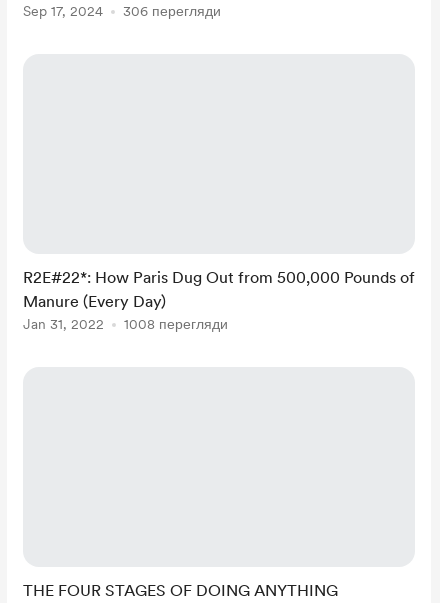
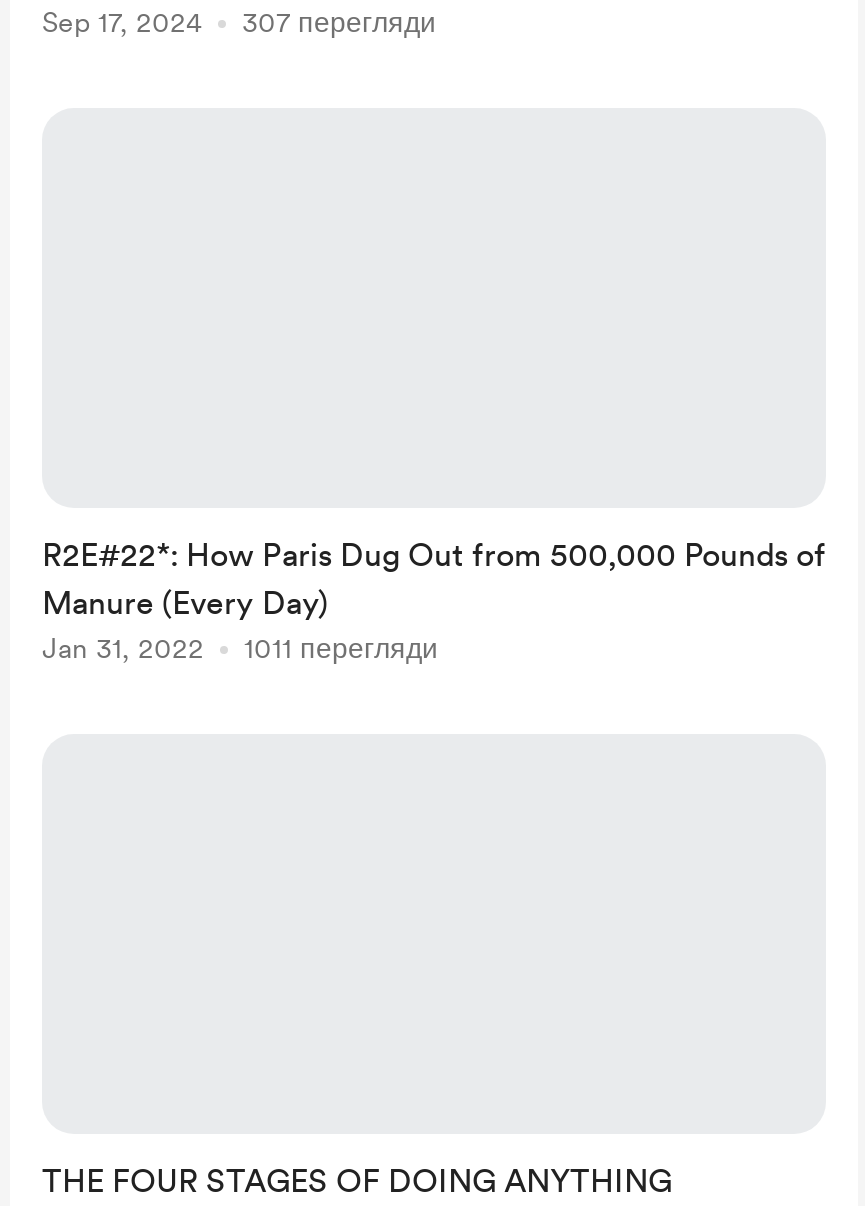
- Sep 17, 2024 306 перегляди
+ Sep 17, 2024 307 перегляди

- Jan 31, 2022 1008 перегляди
+ Jan 31, 2022 1011 перегляди
